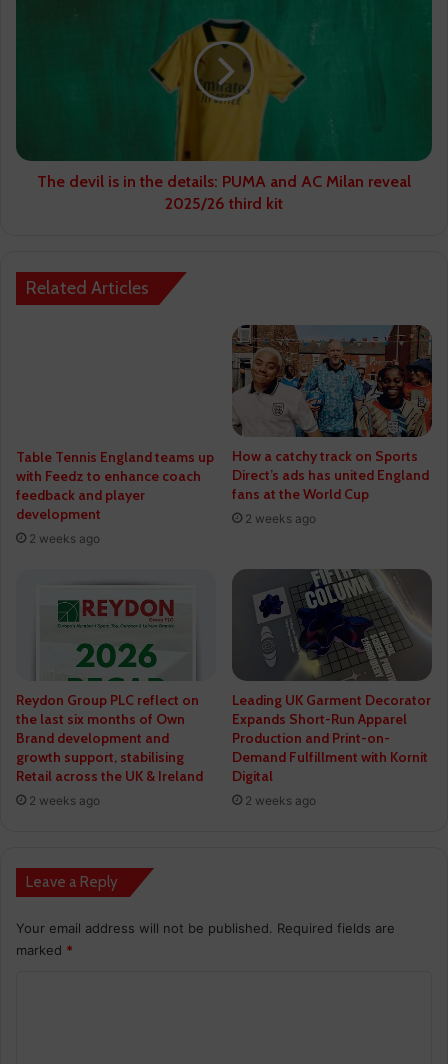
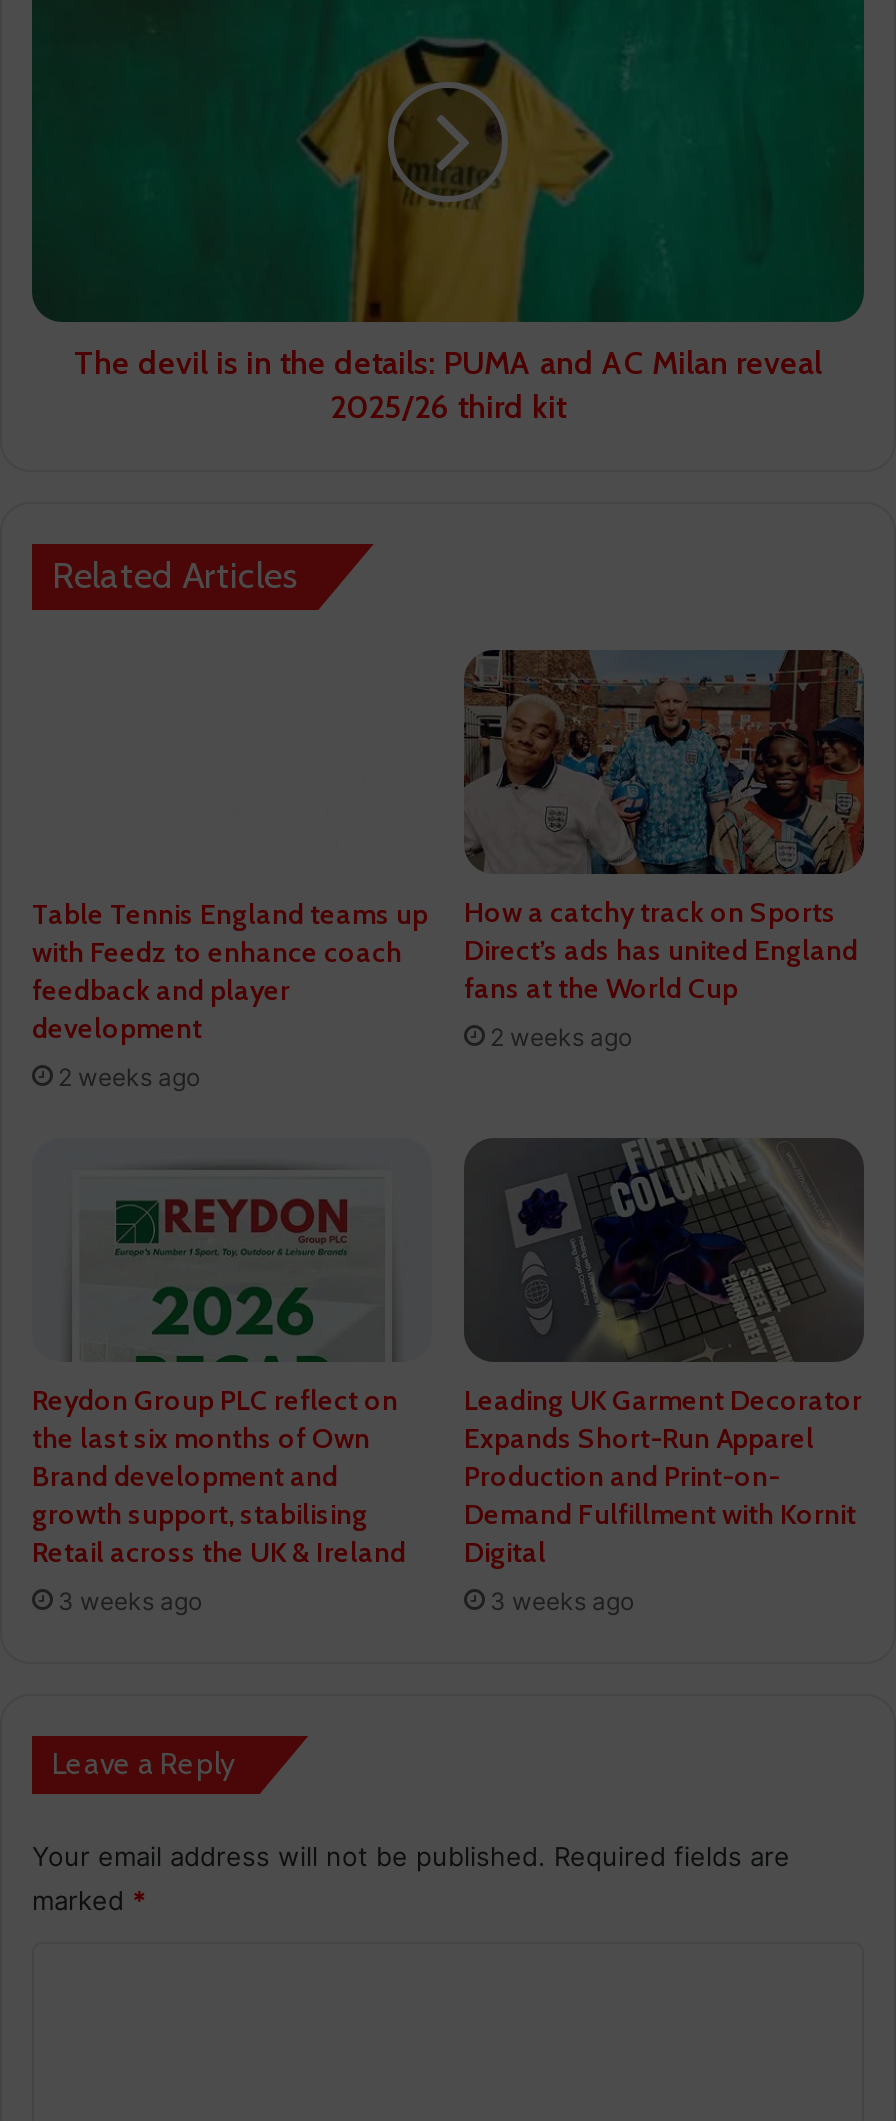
- 2 weeks ago
+ 3 weeks ago

- 2 weeks ago
+ 3 weeks ago
